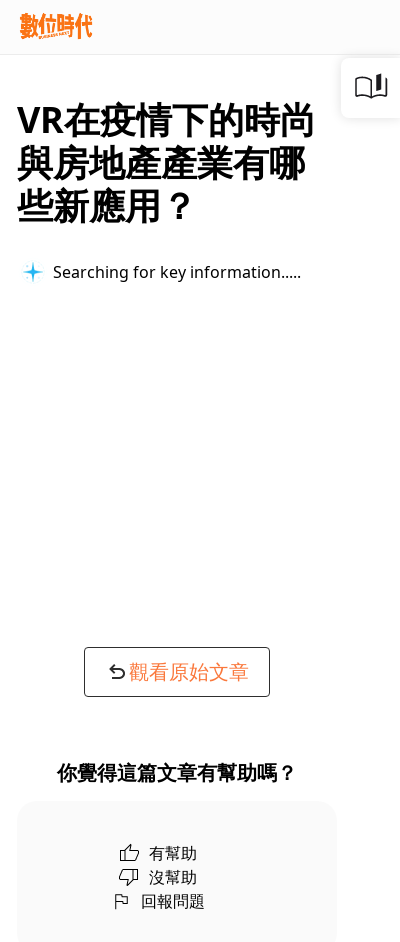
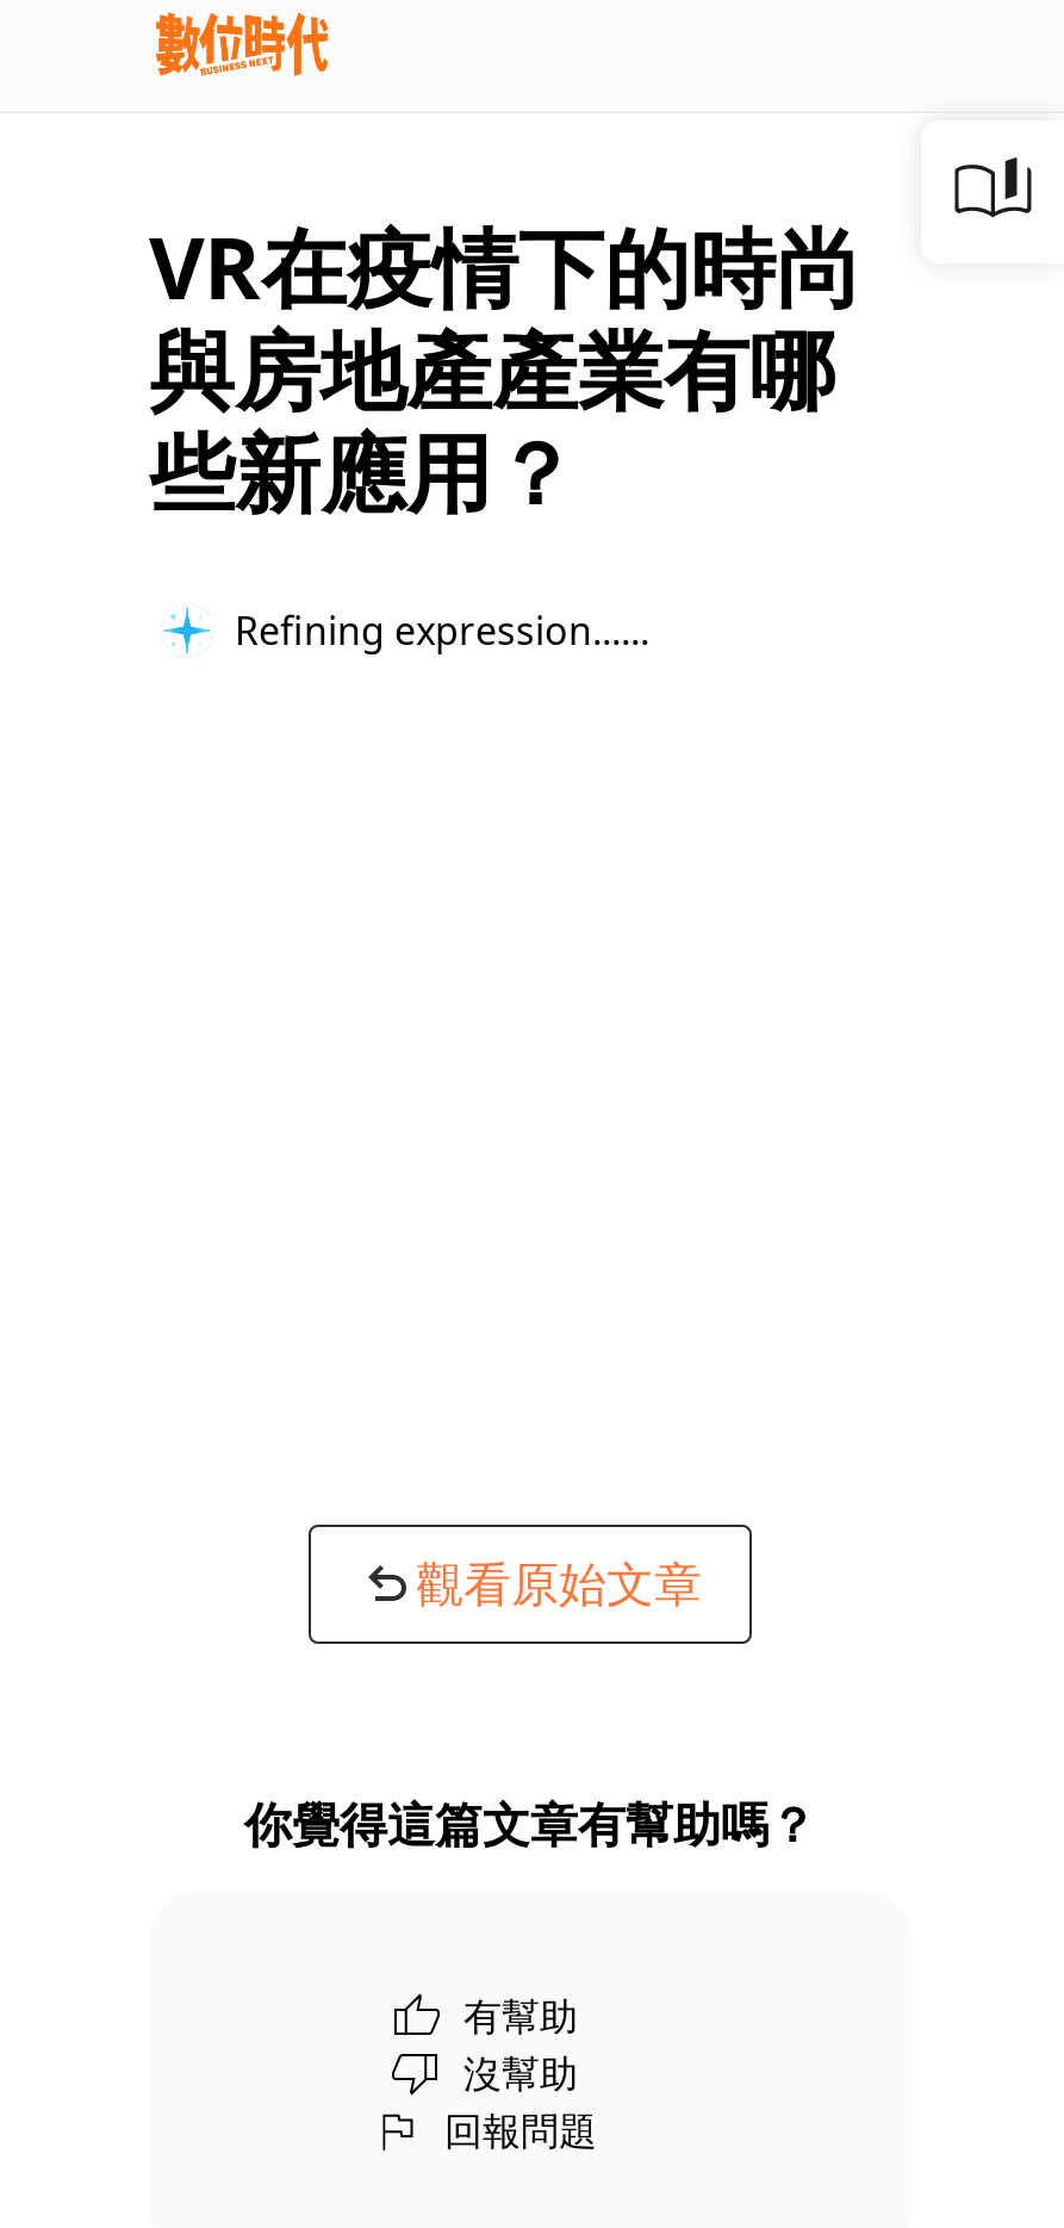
- Searching for key information...
+ Refining expression...
